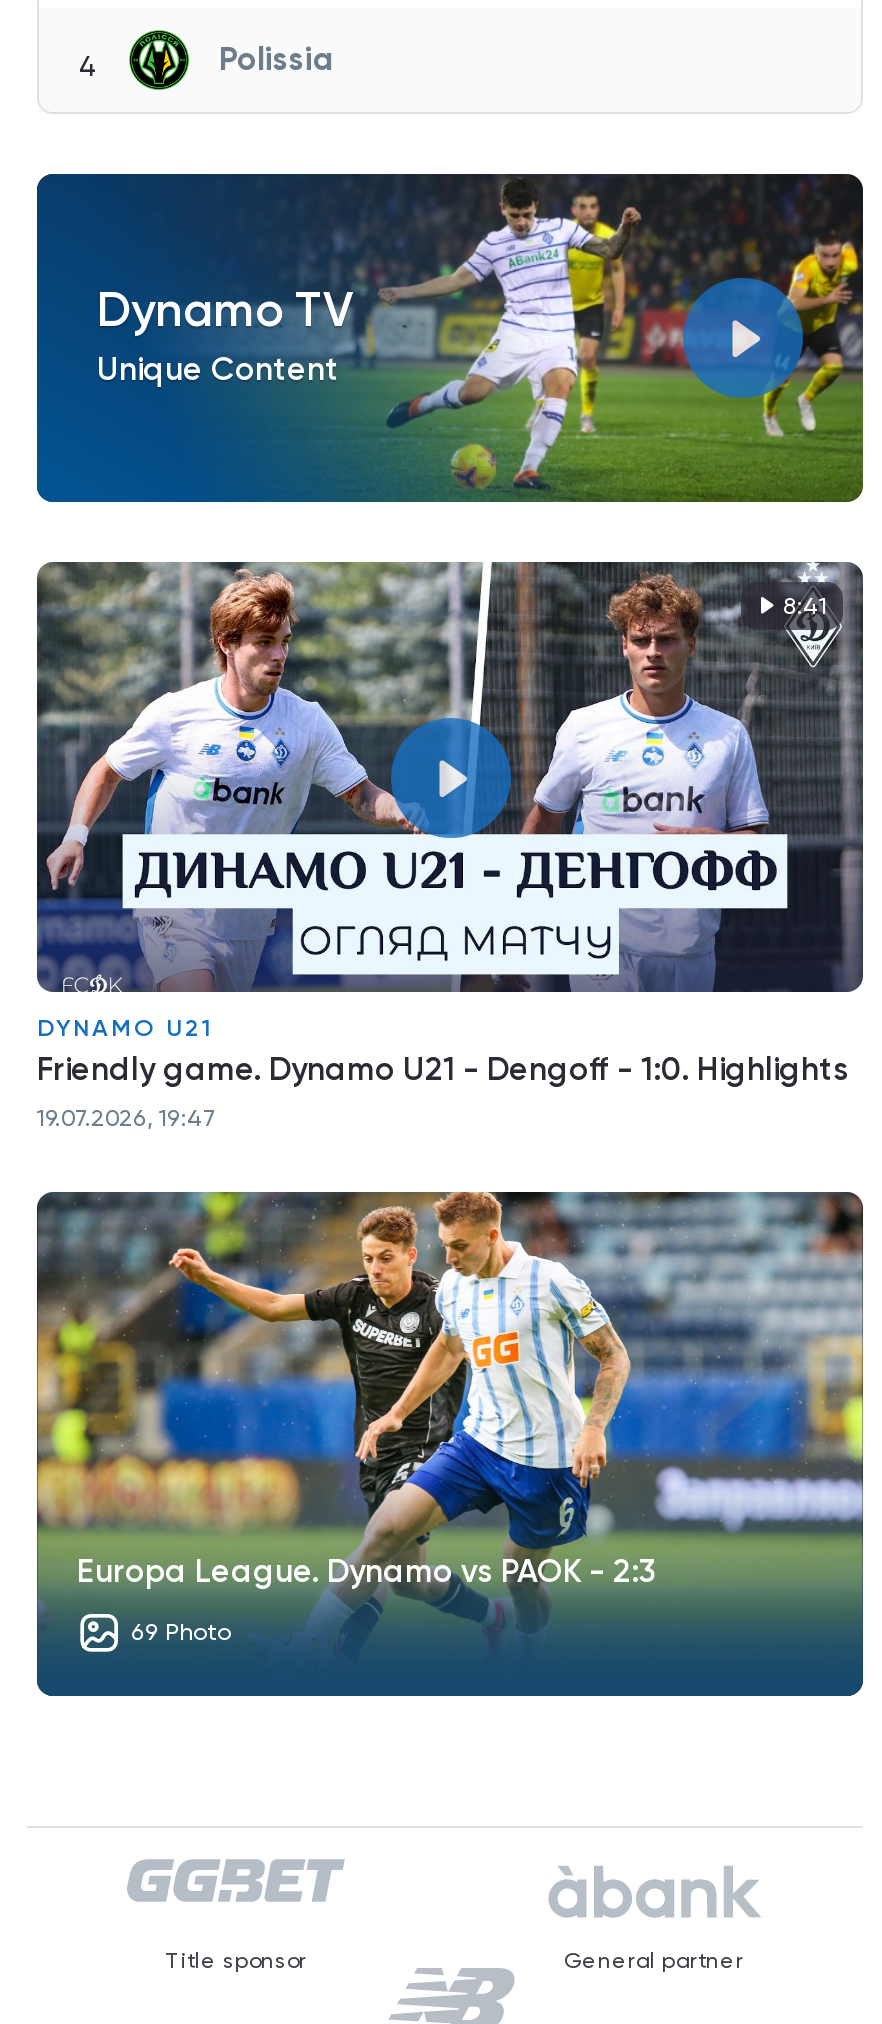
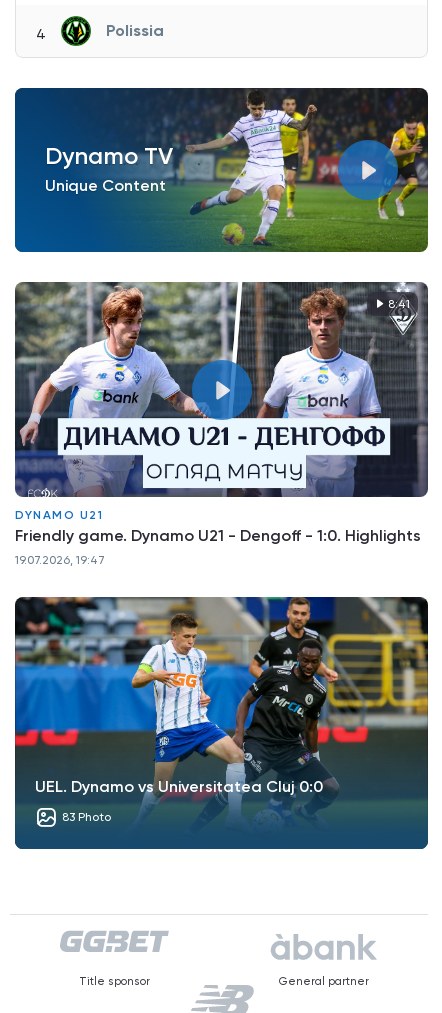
- [image]
- Europa League. Dynamo vs PAOK - 2:3
+ [image]
+ UEL. Dynamo vs Universitatea Cluj 0:0

- 69 Photo
+ 83 Photo
